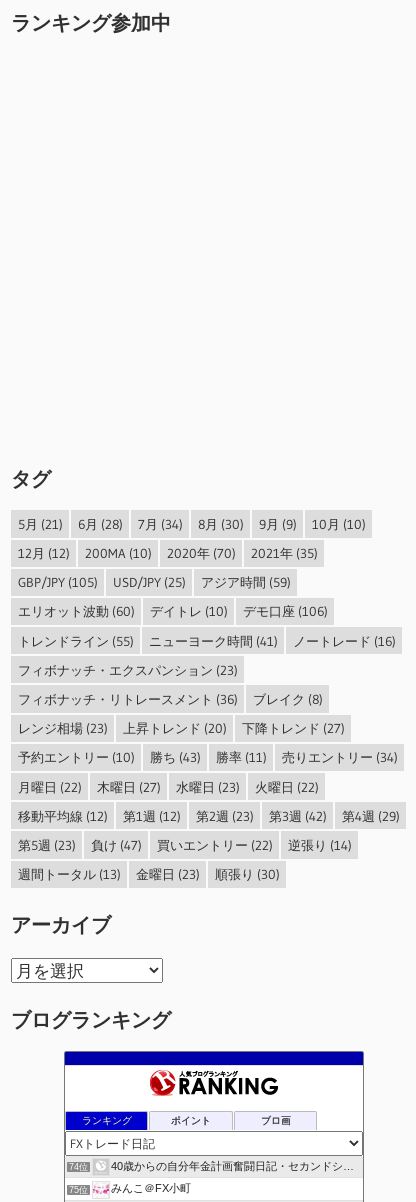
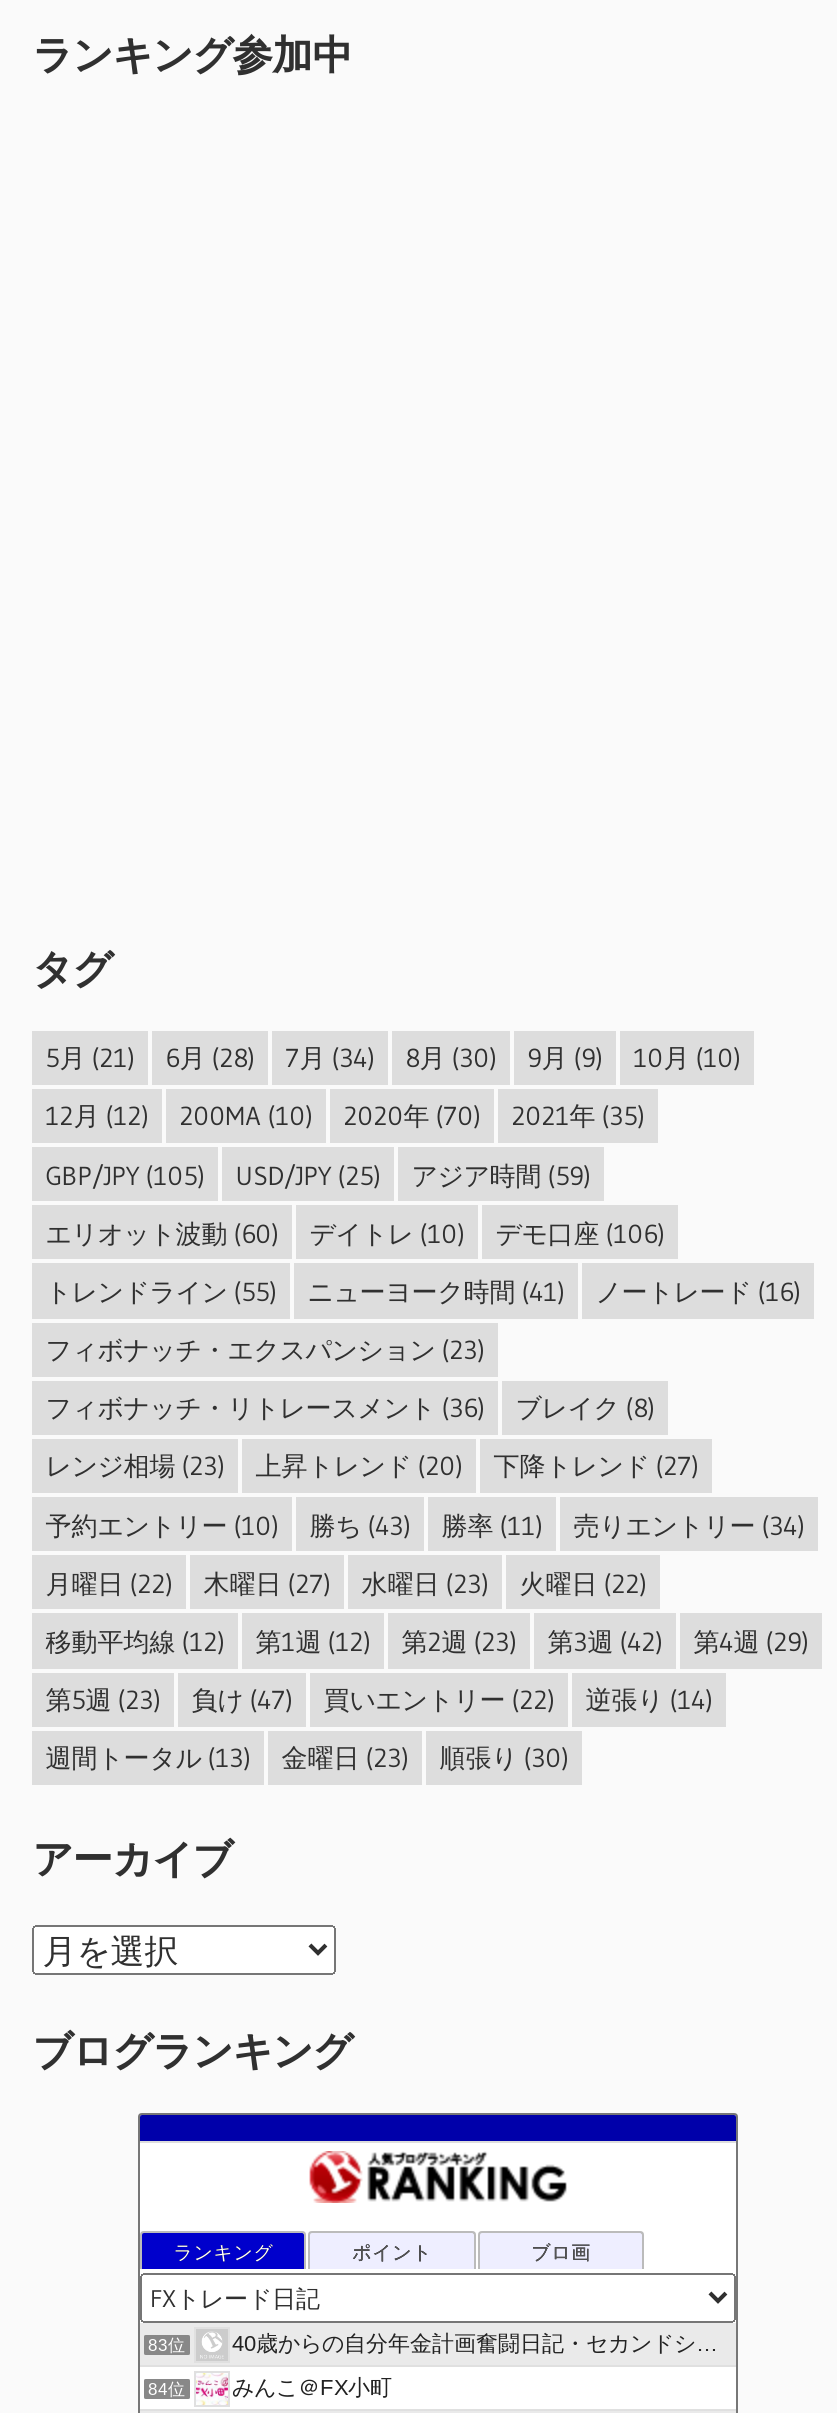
- 74位
+ 83位

- 75位
+ 84位
